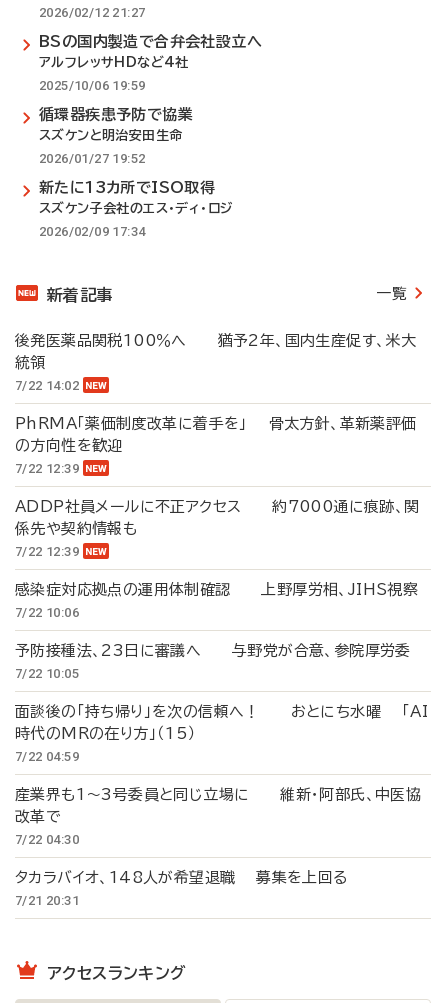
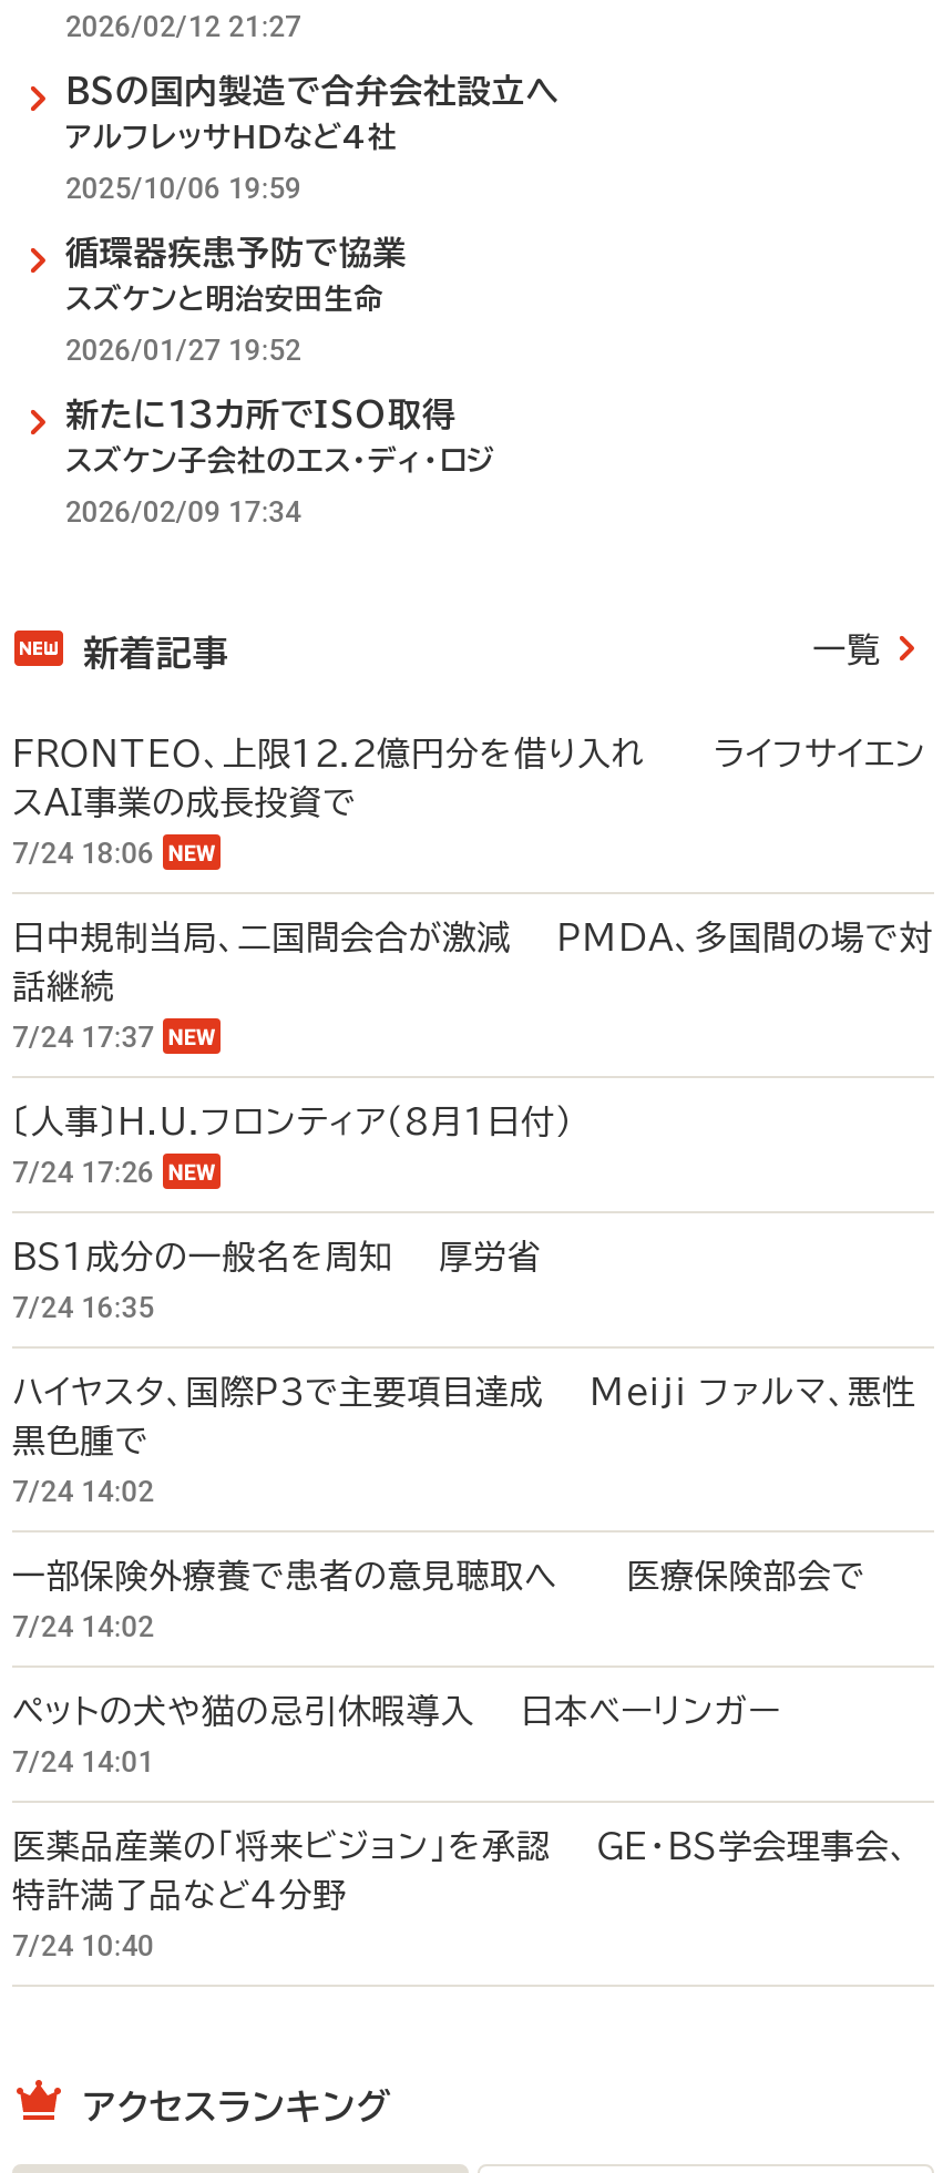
- 後発医薬品関税100％へ 猶予2年、国内生産促す、米大
- 統領
- 7/22 14:02
- PhRMA「薬価制度改革に着手を」 骨太方針、革新薬評価
- の方向性を歓迎
- 7/22 12:39
- ADDP社員メールに不正アクセス 約7000通に痕跡、関
- 係先や契約情報も
- 7/22 12:39
- 感染症対応拠点の運用体制確認 上野厚労相、JIHS視察
- 7/22 10:06
- 予防接種法、23日に審議へ 与野党が合意、参院厚労委
- 7/22 10:05
- 面談後の「持ち帰り」を次の信頼へ！ おとにち水曜 「AI
- 時代のMRの在り方」（15）
- 7/22 04:59
- 産業界も1～3号委員と同じ立場に 維新・阿部氏、中医協
- 改革で
- 7/22 04:30
- タカラバイオ、148人が希望退職 募集を上回る
- 7/21 20:31
+ FRONTEO、上限12.2億円分を借り入れ ライフサイエン
+ スAI事業の成長投資で
+ 7/24 18:06
+ 日中規制当局、二国間会合が激減 PMDA、多国間の場で対
+ 話継続
+ 7/24 17:37
+ 〔人事〕H.U.フロンティア（8月1日付）
+ 7/24 17:26
+ BS1成分の一般名を周知 厚労省
+ 7/24 16:35
+ ハイヤスタ、国際P3で主要項目達成 Meiji ファルマ、悪性
+ 黒色腫で
+ 7/24 14:02
+ 一部保険外療養で患者の意見聴取へ 医療保険部会で
+ 7/24 14:02
+ ペットの犬や猫の忌引休暇導入 日本ベーリンガー
+ 7/24 14:01
+ 医薬品産業の「将来ビジョン」を承認 GE・BS学会理事会、
+ 特許満了品など4分野
+ 7/24 10:40
